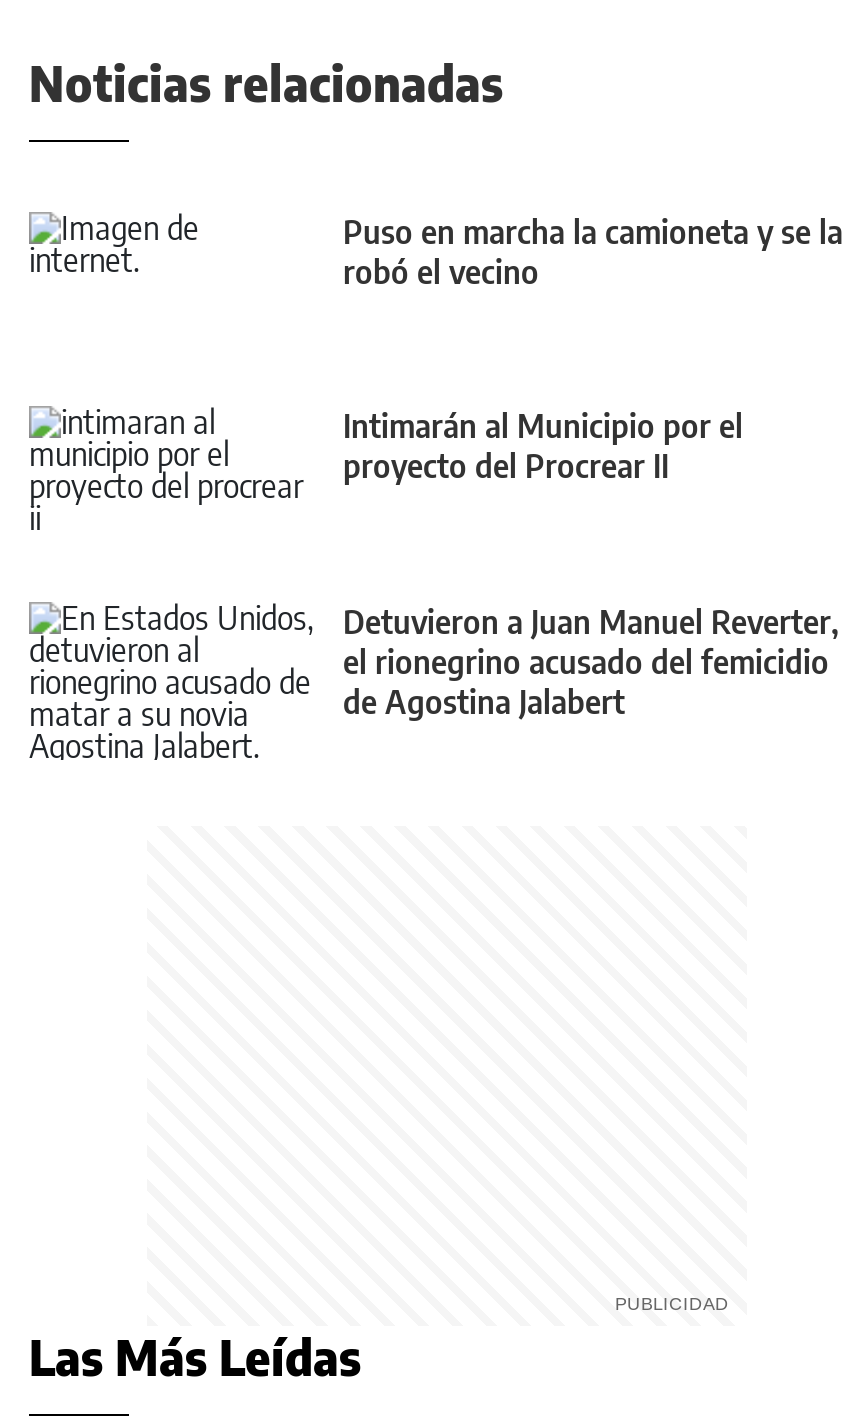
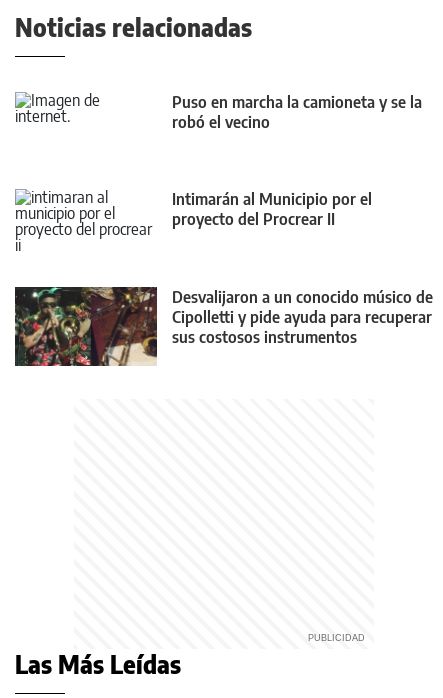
- [image]
- Detuvieron a Juan Manuel Reverter,
- el rionegrino acusado del femicidio
- de Agostina Jalabert
+ [image]
+ Desvalijaron a un conocido músico de
+ Cipolletti y pide ayuda para recuperar
+ sus costosos instrumentos
